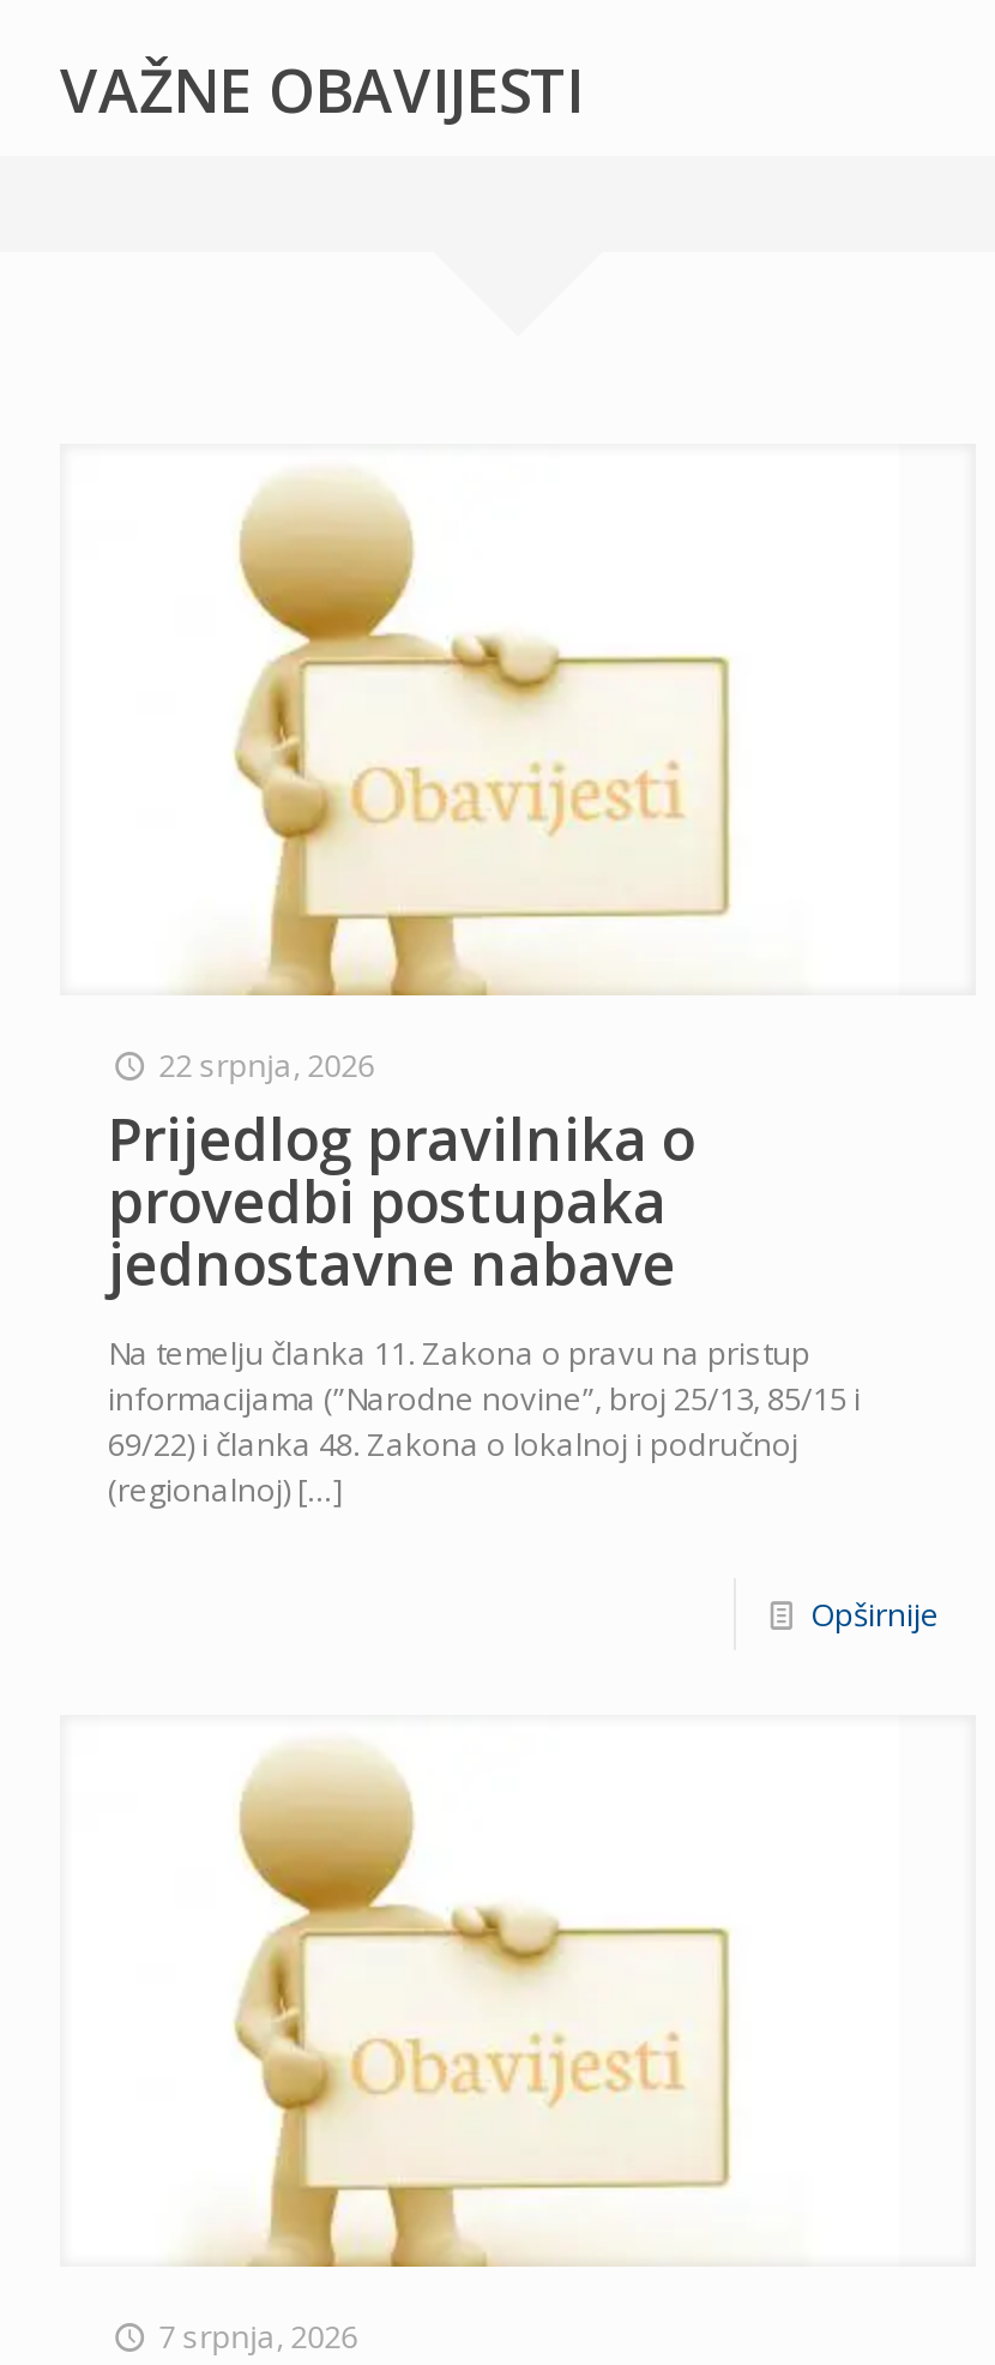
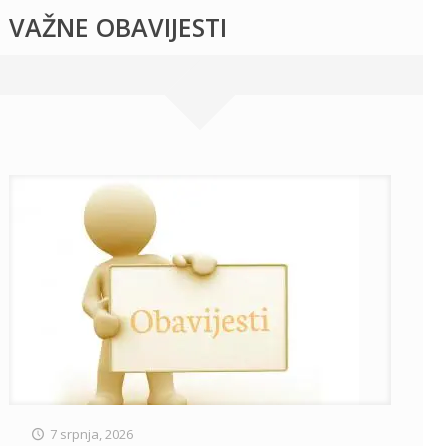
- 22 srpnja, 2026
- Prijedlog pravilnika o
- provedbi postupaka
- jednostavne nabave
- Na temelju članka 11. Zakona o pravu na pristup
- informacijama (”Narodne novine”, broj 25/13, 85/15 i
- 69/22) i članka 48. Zakona o lokalnoj i područnoj
- (regionalnoj) […]
- Opširnije
